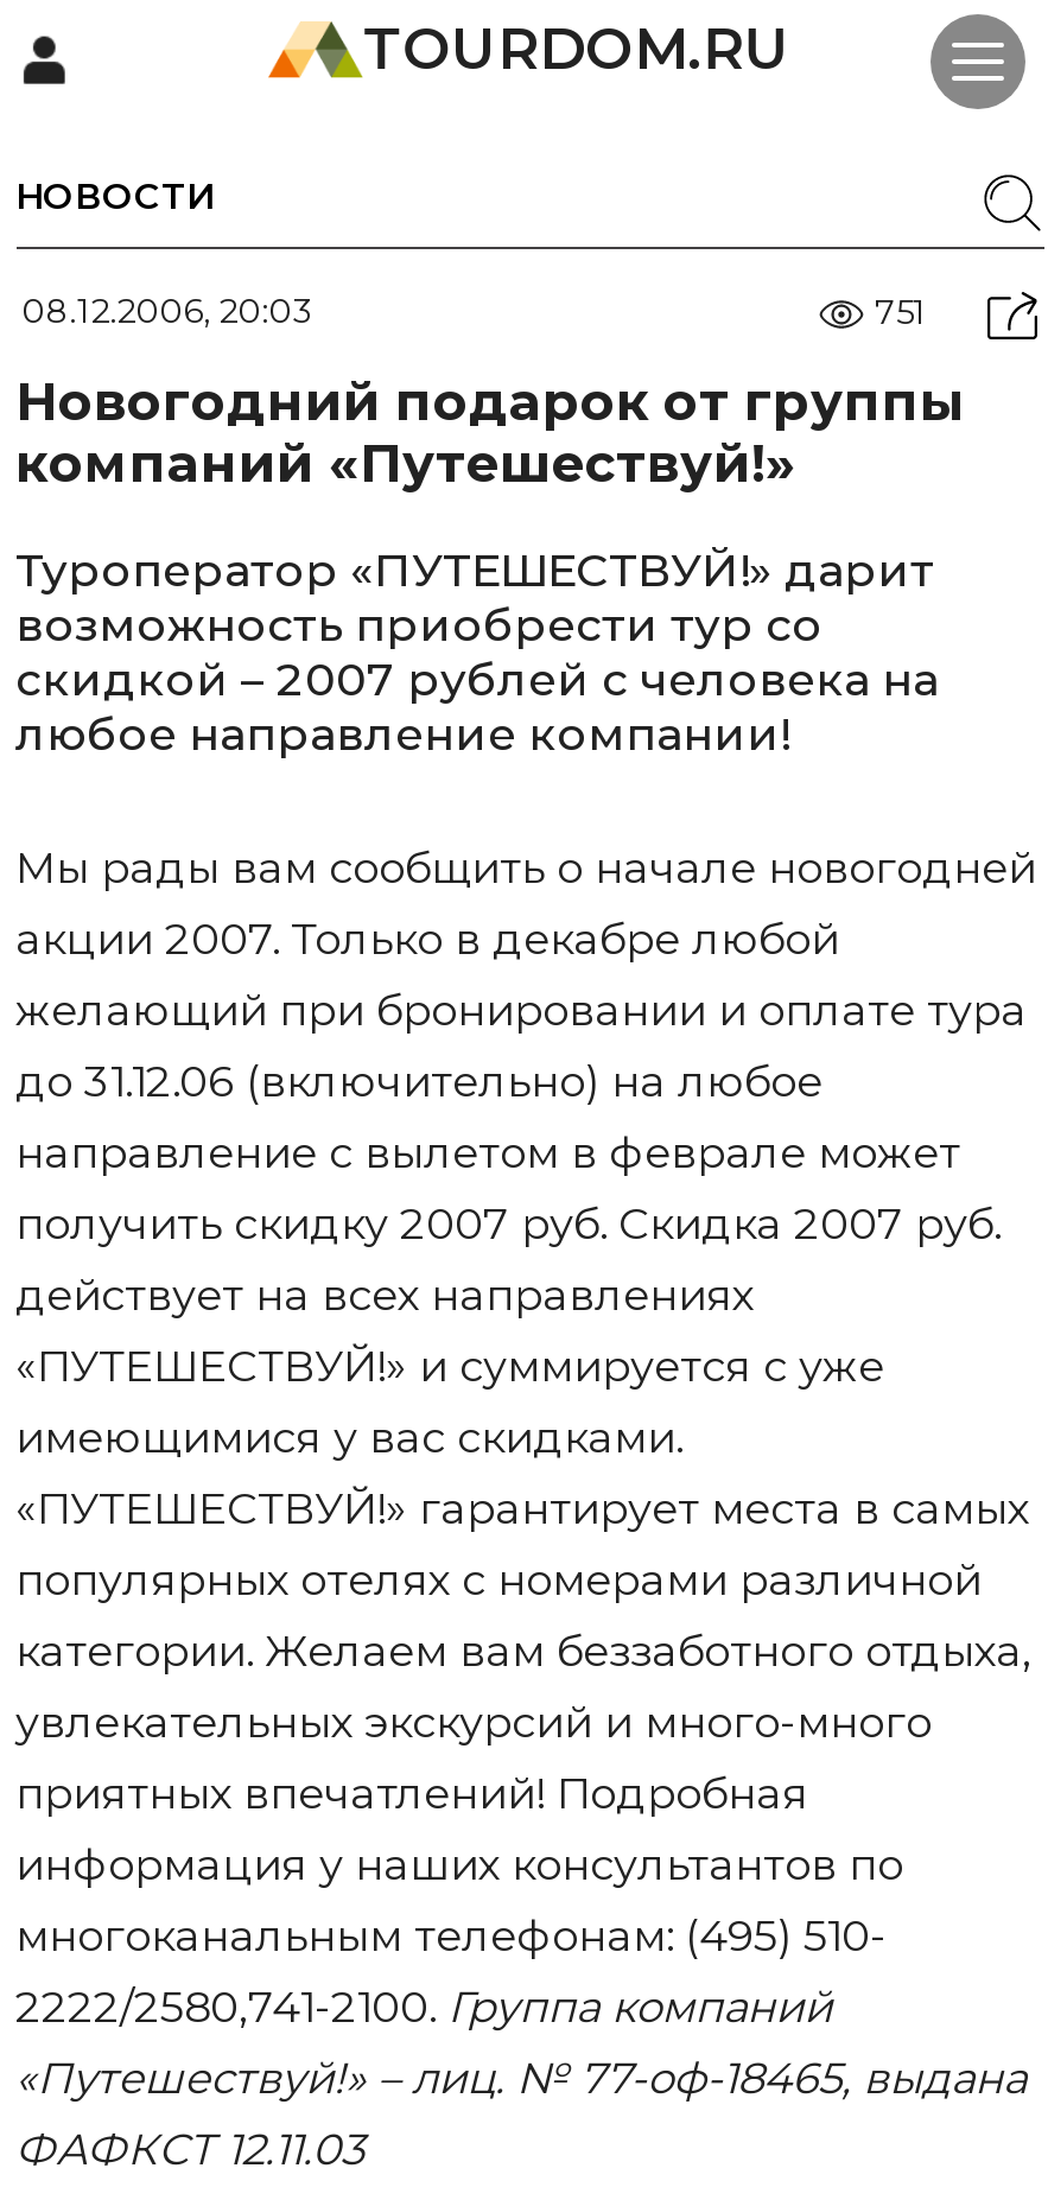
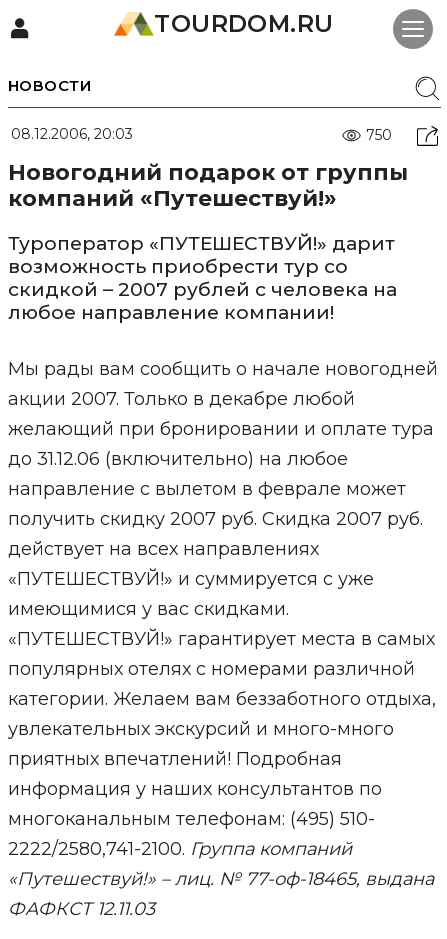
- 751
+ 750
